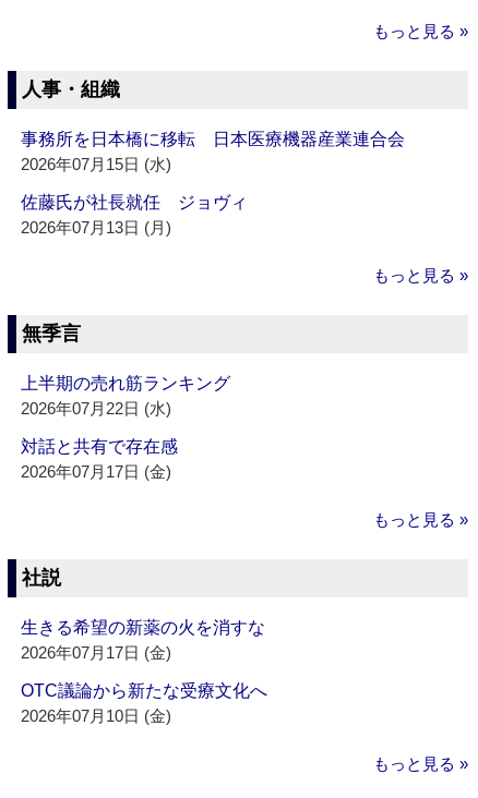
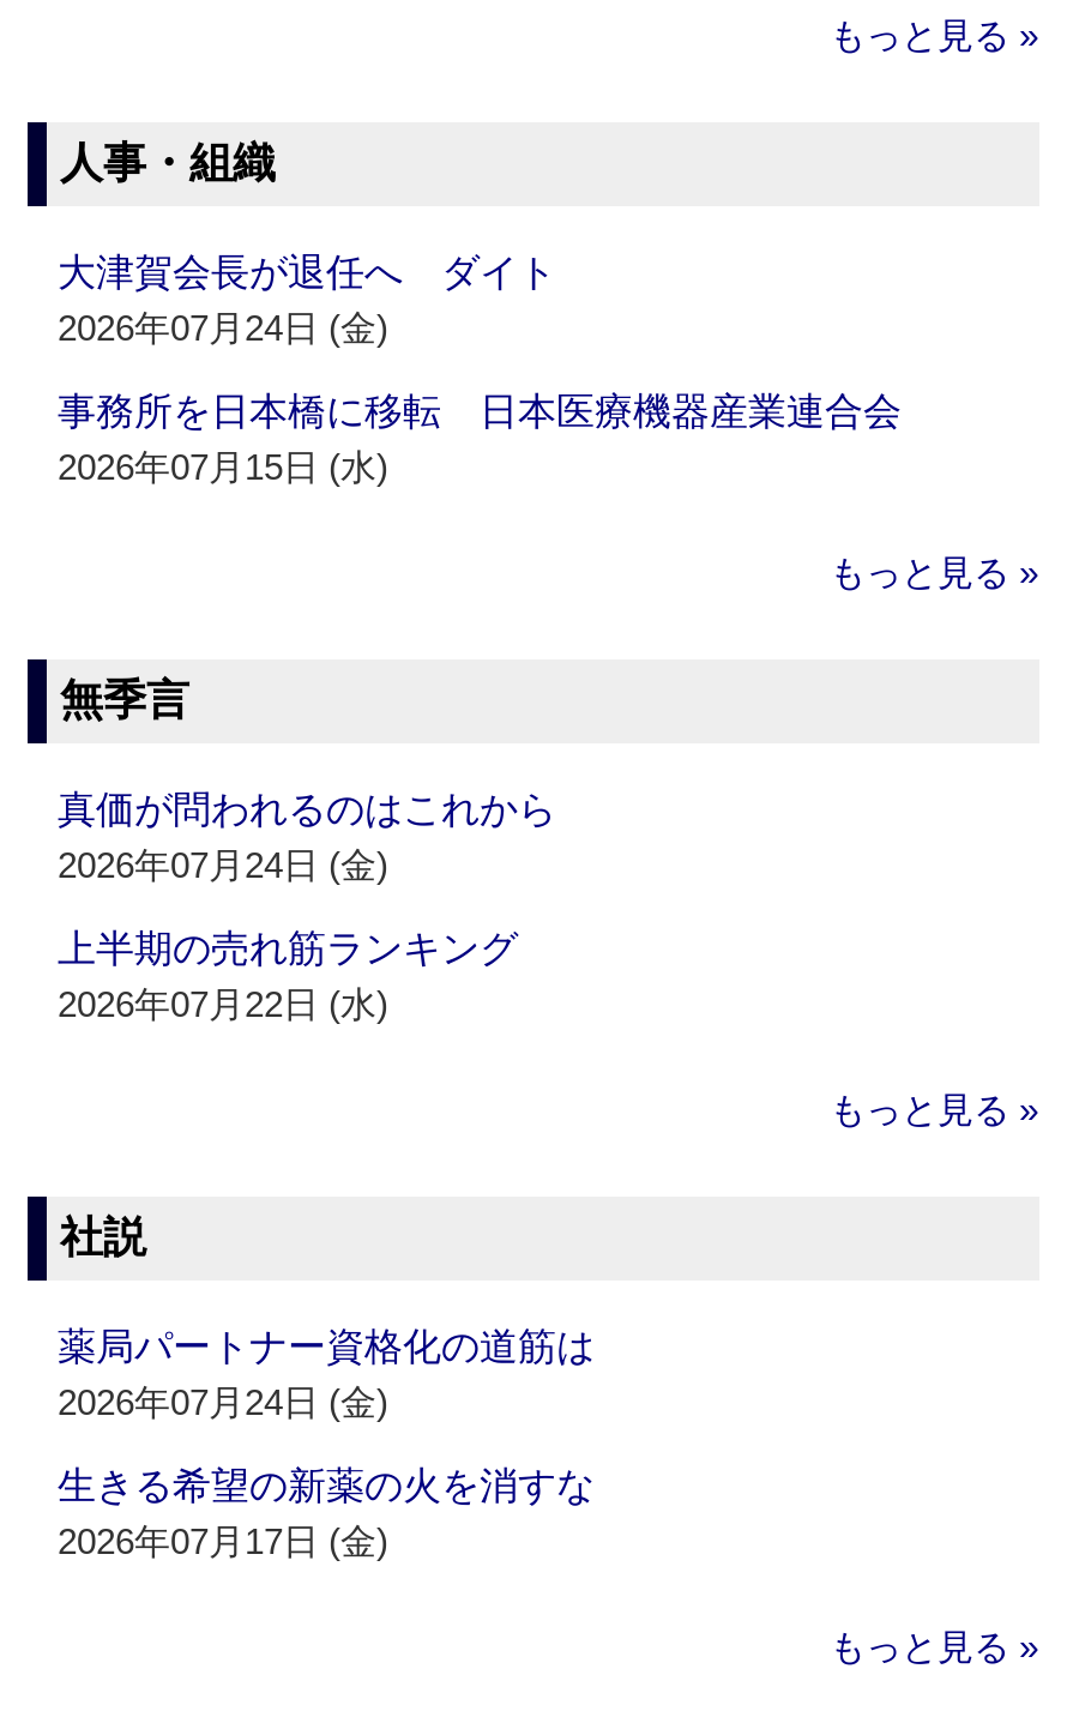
+ 大津賀会長が退任へ ダイト
+ 2026年07月24日 (金)

moved down: 事務所を日本橋に移転 日本医療機器産業連合会 | 2026年07月15日 (水)

- 佐藤氏が社長就任 ジョヴィ
- 2026年07月13日 (月)

+ 真価が問われるのはこれから
+ 2026年07月24日 (金)

moved down: 上半期の売れ筋ランキング | 2026年07月22日 (水)

- 対話と共有で存在感
- 2026年07月17日 (金)

+ 薬局パートナー資格化の道筋は
+ 2026年07月24日 (金)

moved down: 生きる希望の新薬の火を消すな | 2026年07月17日 (金)

- OTC議論から新たな受療文化へ
- 2026年07月10日 (金)
